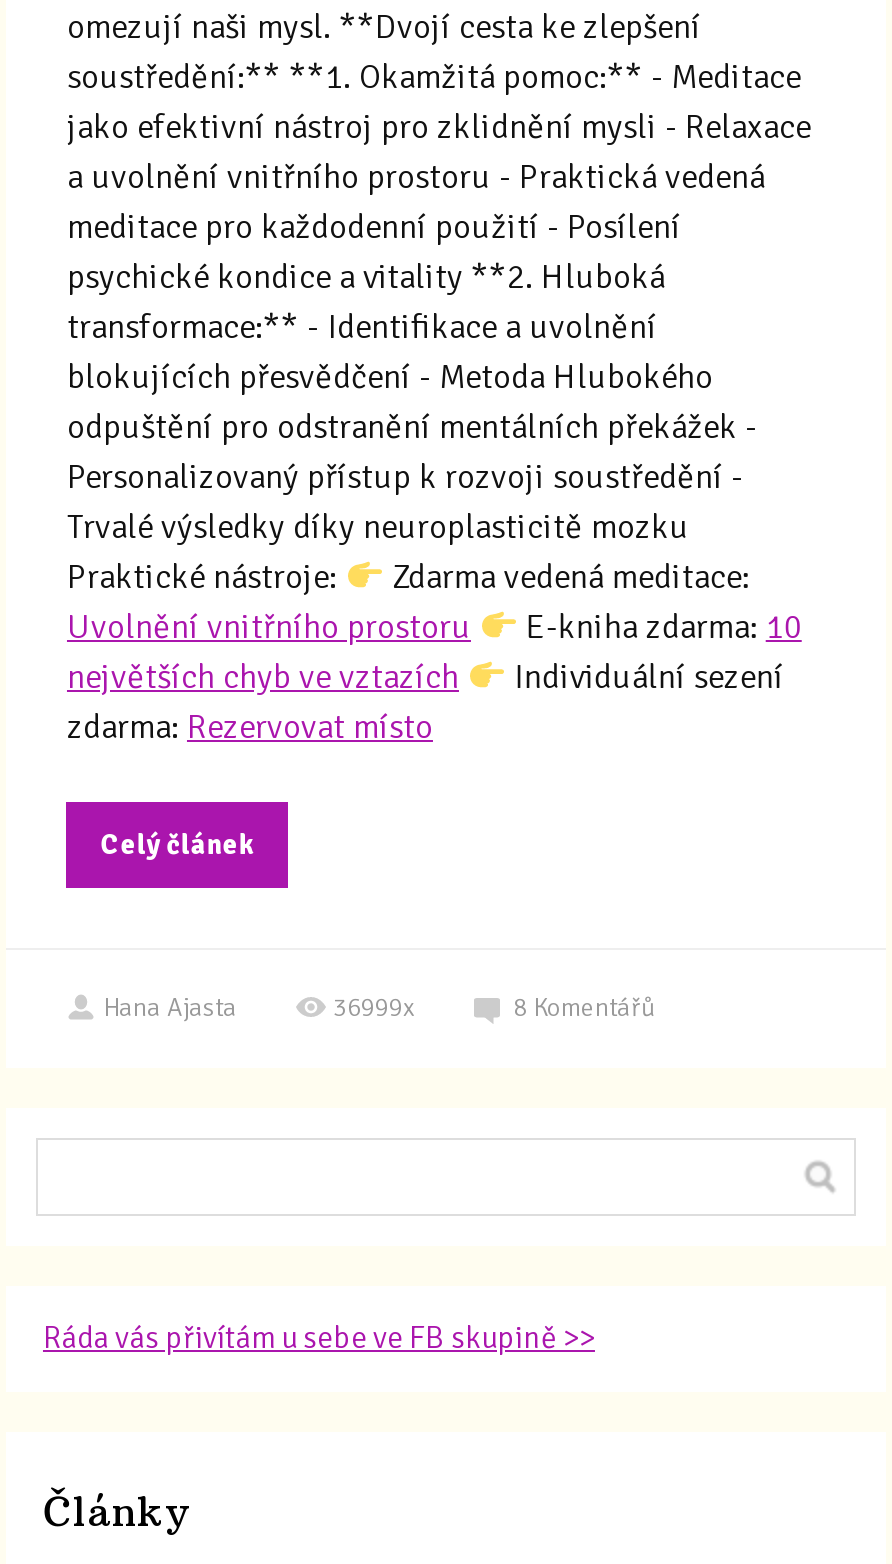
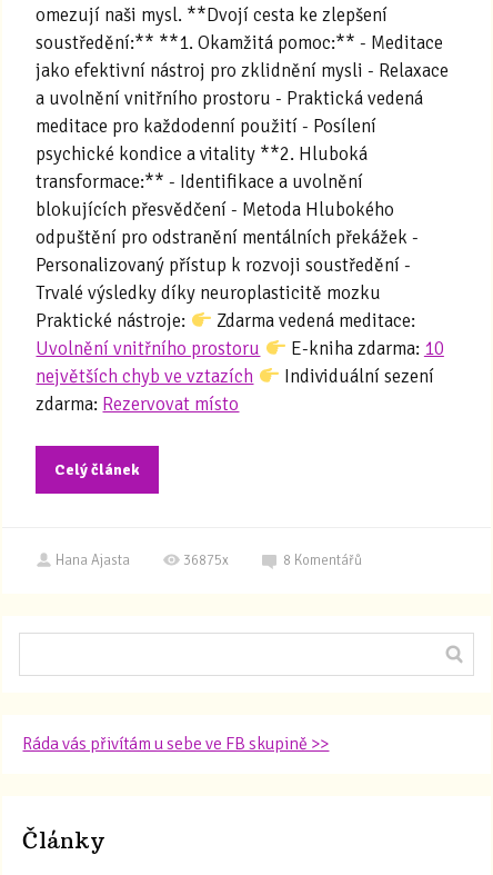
- 36999x
+ 36875x
